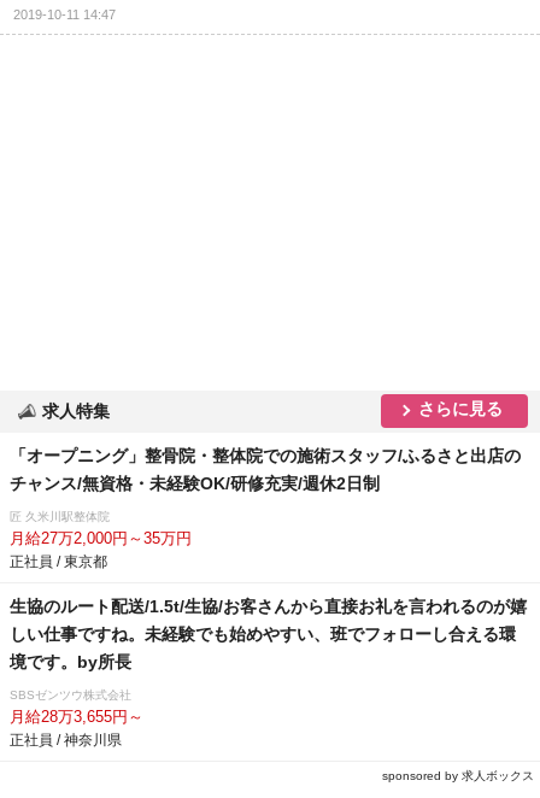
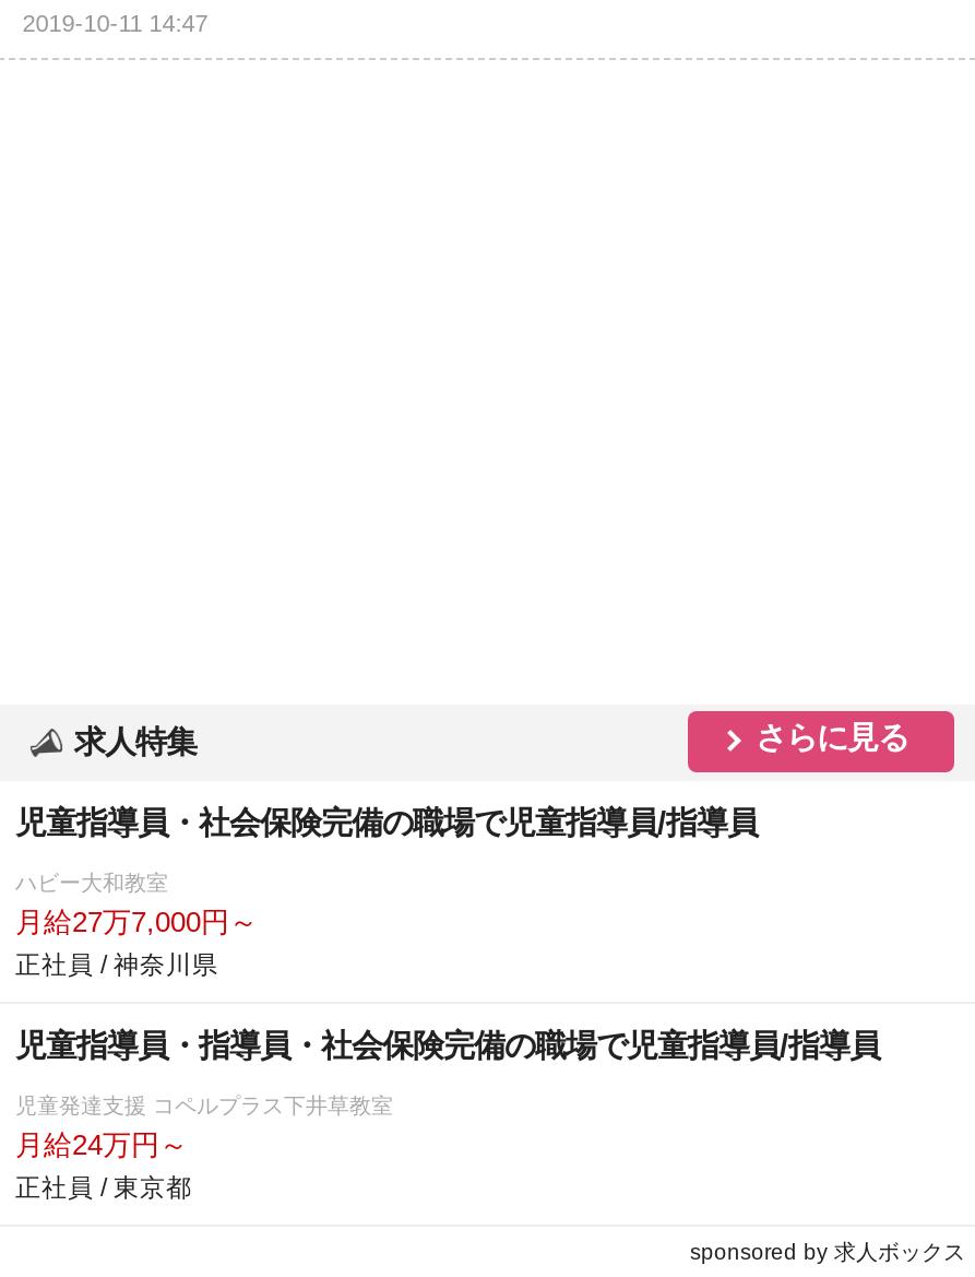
- 「オープニング」整骨院・整体院での施術スタッフ/ふるさと出店の
- チャンス/無資格・未経験OK/研修充実/週休2日制
- 匠 久米川駅整体院
- 月給27万2,000円～35万円
+ 児童指導員・社会保険完備の職場で児童指導員/指導員
+ ハビー大和教室
+ 月給27万7,000円～
+ 児童指導員・指導員・社会保険完備の職場で児童指導員/指導員
+ 児童発達支援 コペルプラス下井草教室
+ 月給24万円～

moved down: 正社員 / 東京都

- 生協のルート配送/1.5t/生協/お客さんから直接お礼を言われるのが嬉
- しい仕事ですね。未経験でも始めやすい、班でフォローし合える環
- 境です。by所長
- SBSゼンツウ株式会社
- 月給28万3,655円～

moved up: 正社員 / 神奈川県
